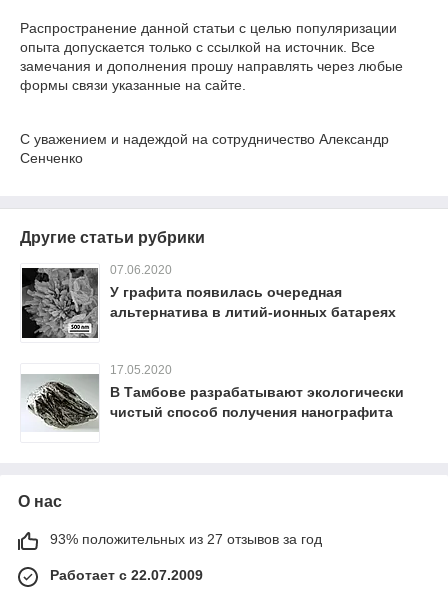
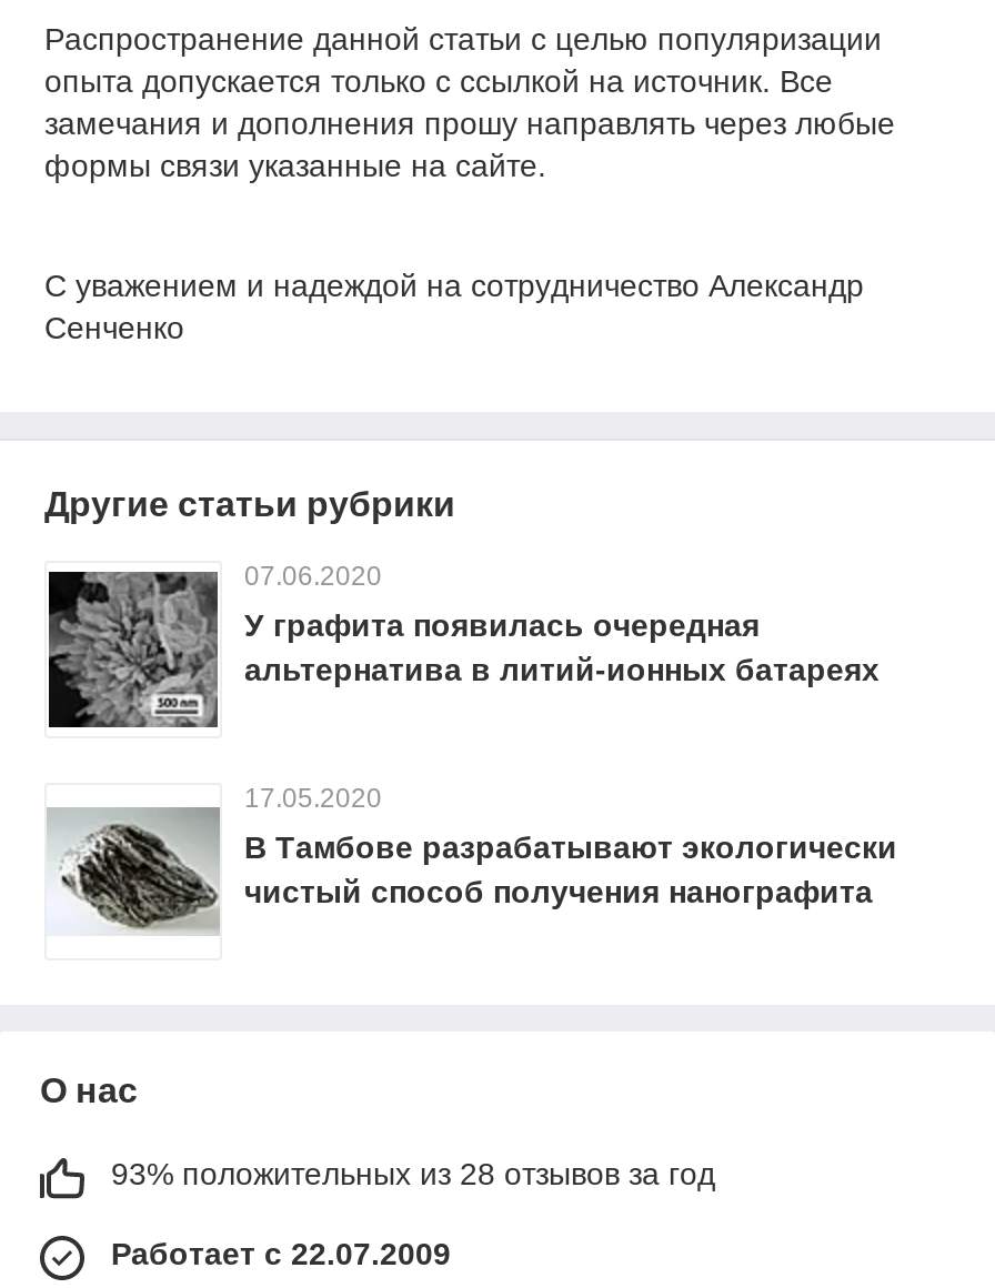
- 93% положительных из 27 отзывов за год
+ 93% положительных из 28 отзывов за год
